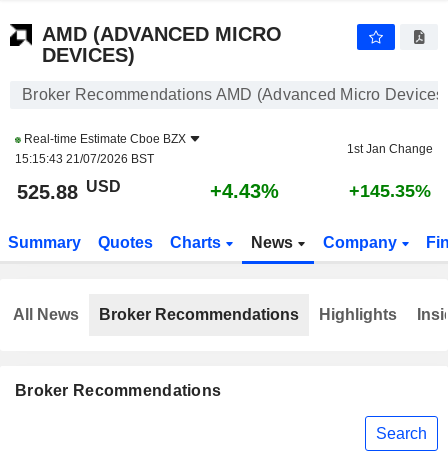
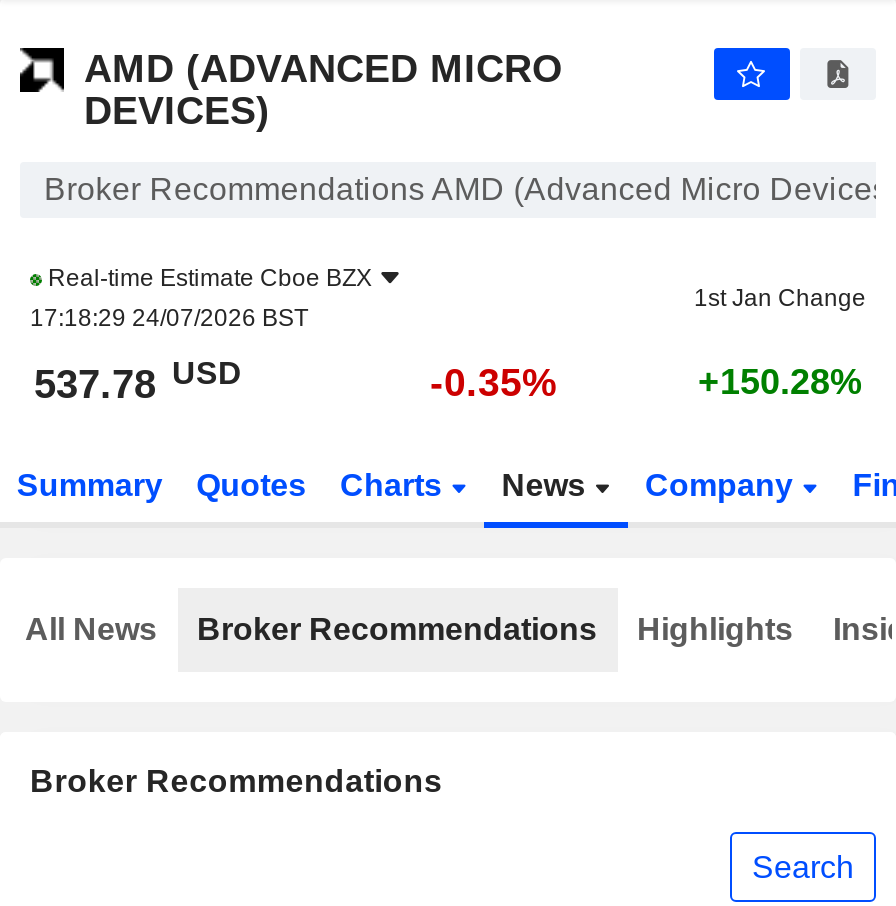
- 15:15:43 21/07/2026 BST
+ 17:18:29 24/07/2026 BST

- 525.88 USD
+ 537.78 USD

- +4.43%
+ -0.35%

- +145.35%
+ +150.28%
